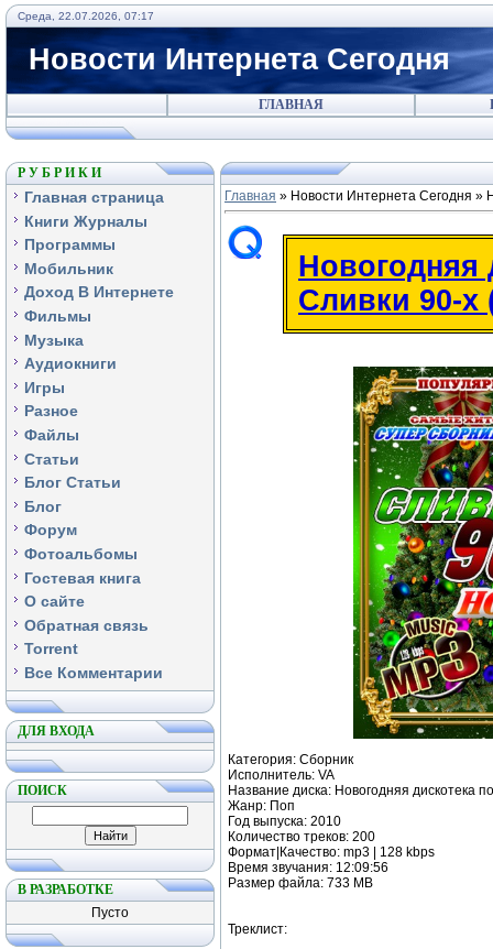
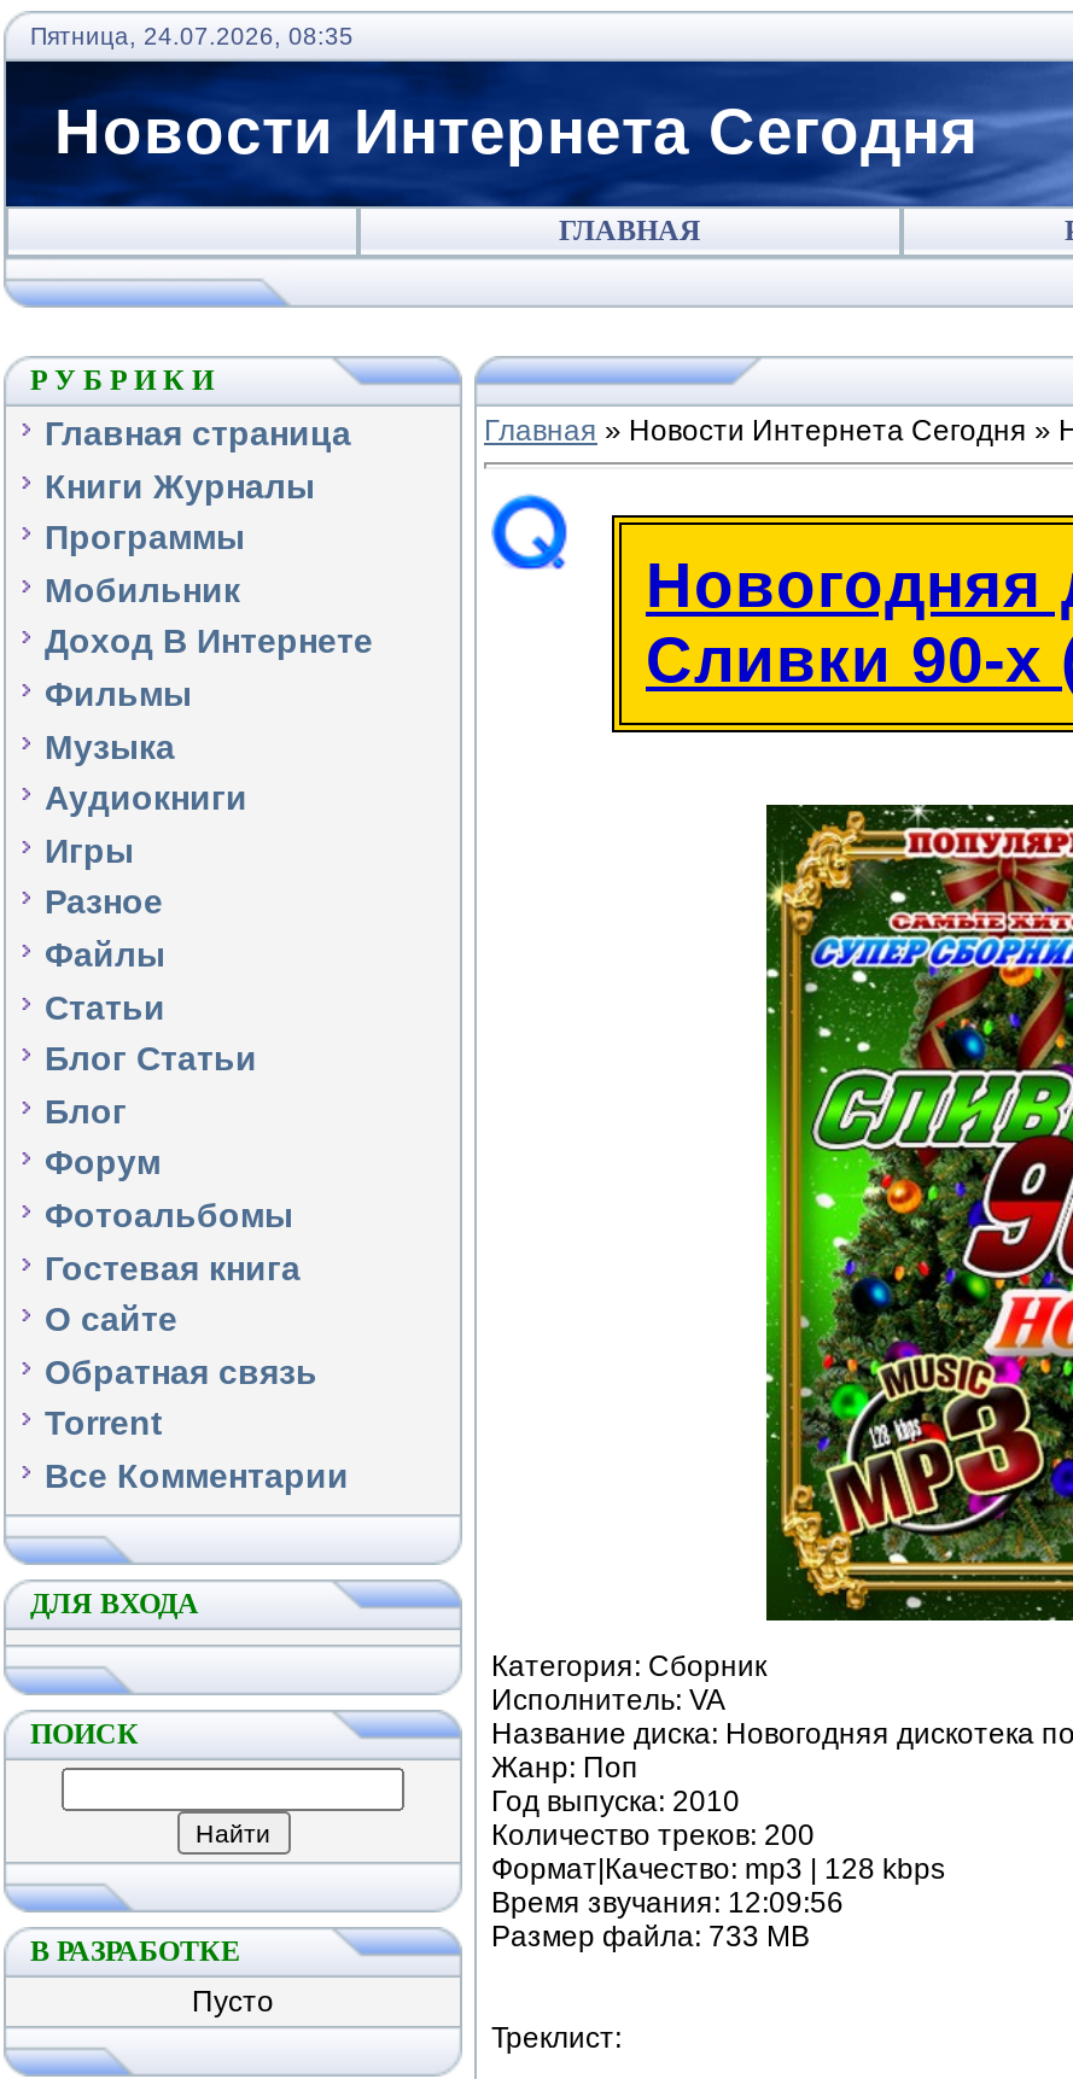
- Среда, 22.07.2026, 07:17
+ Пятница, 24.07.2026, 08:35
